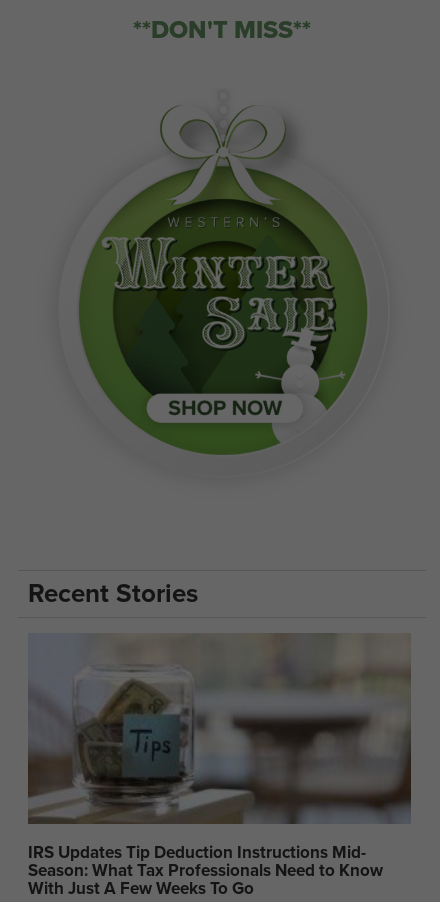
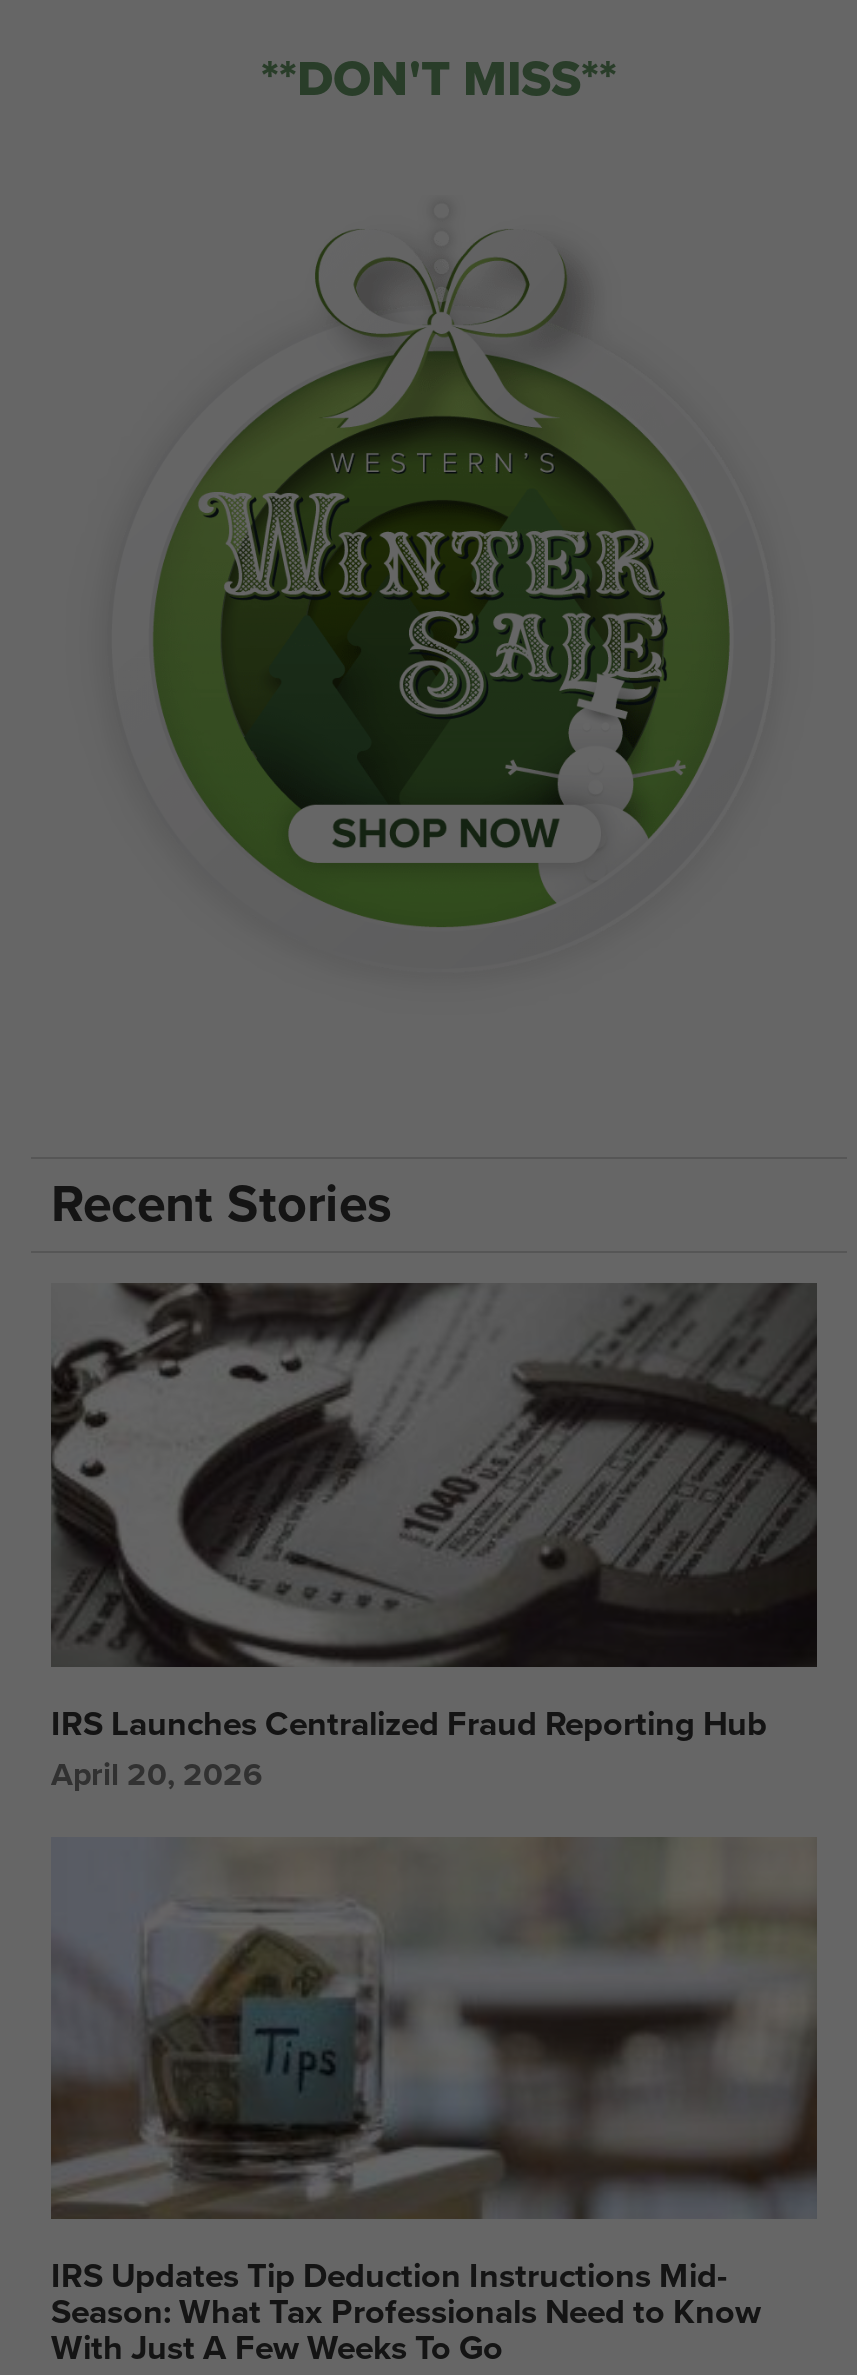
+ [image]
+ IRS Launches Centralized Fraud Reporting Hub
+ April 20, 2026
